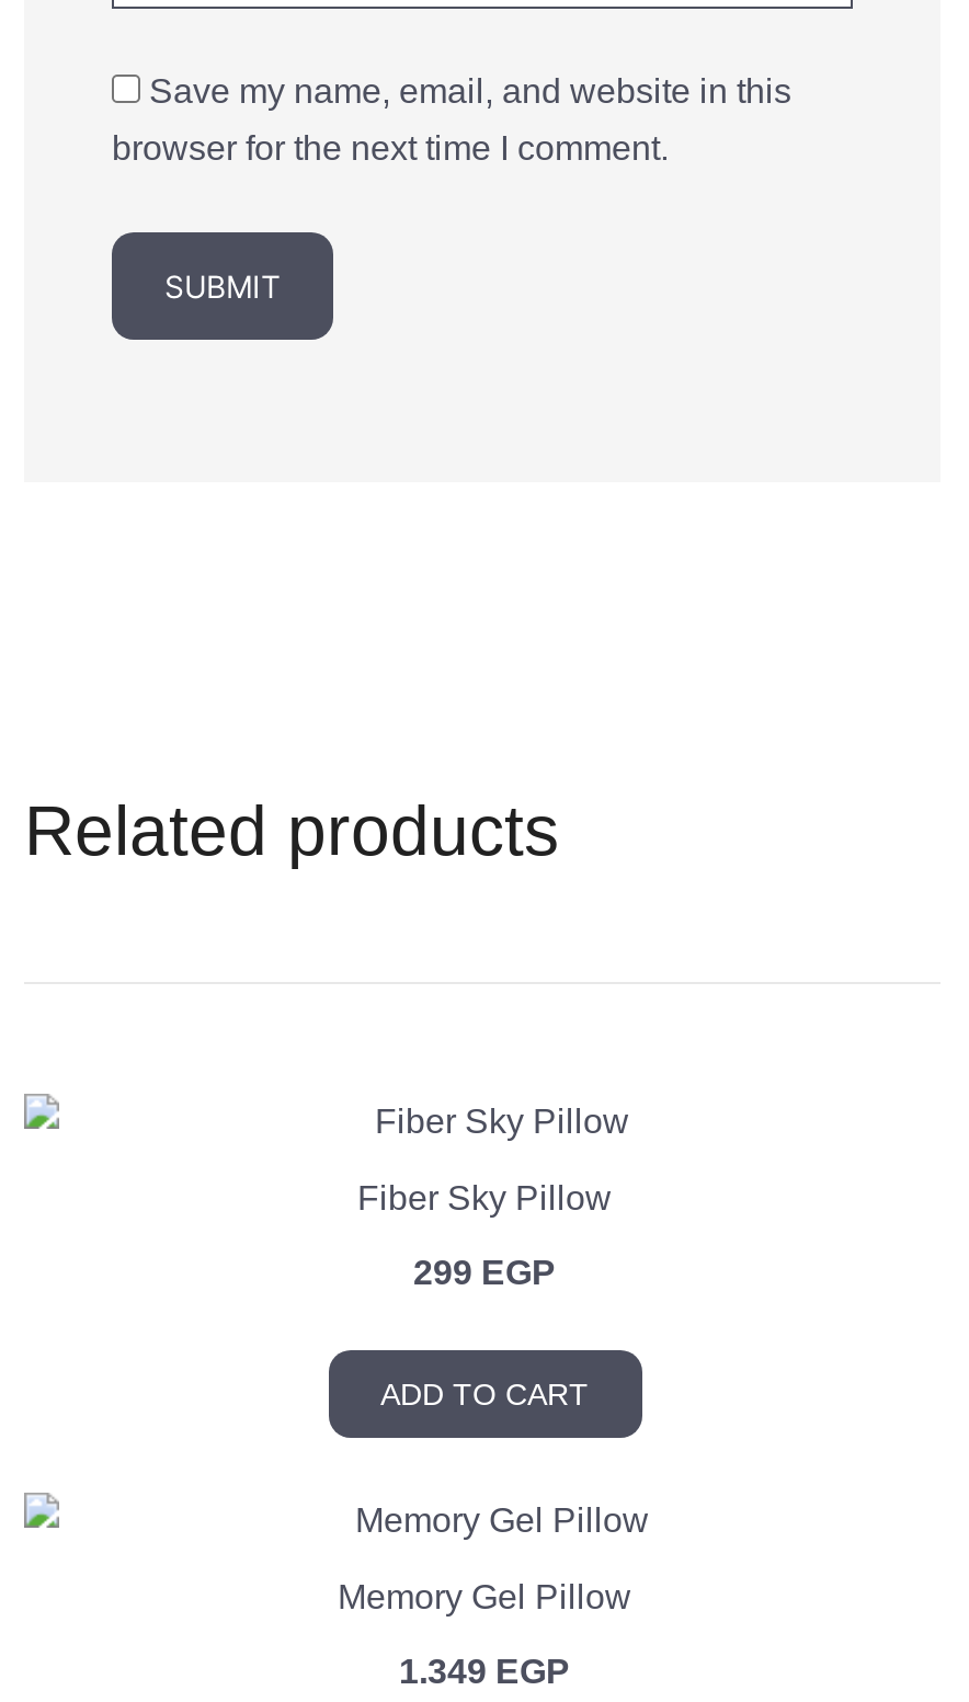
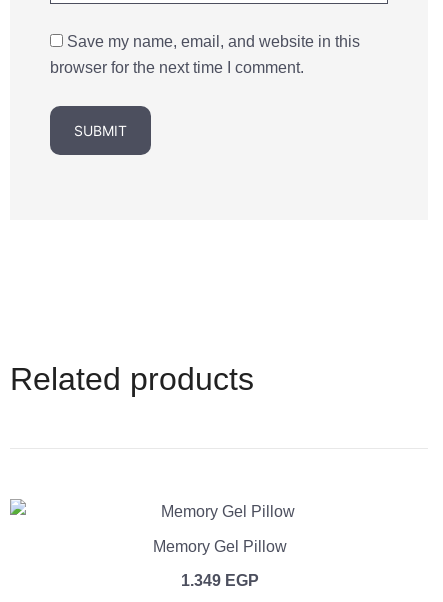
- Fiber Sky Pillow
- 299 EGP
- ADD TO CART
